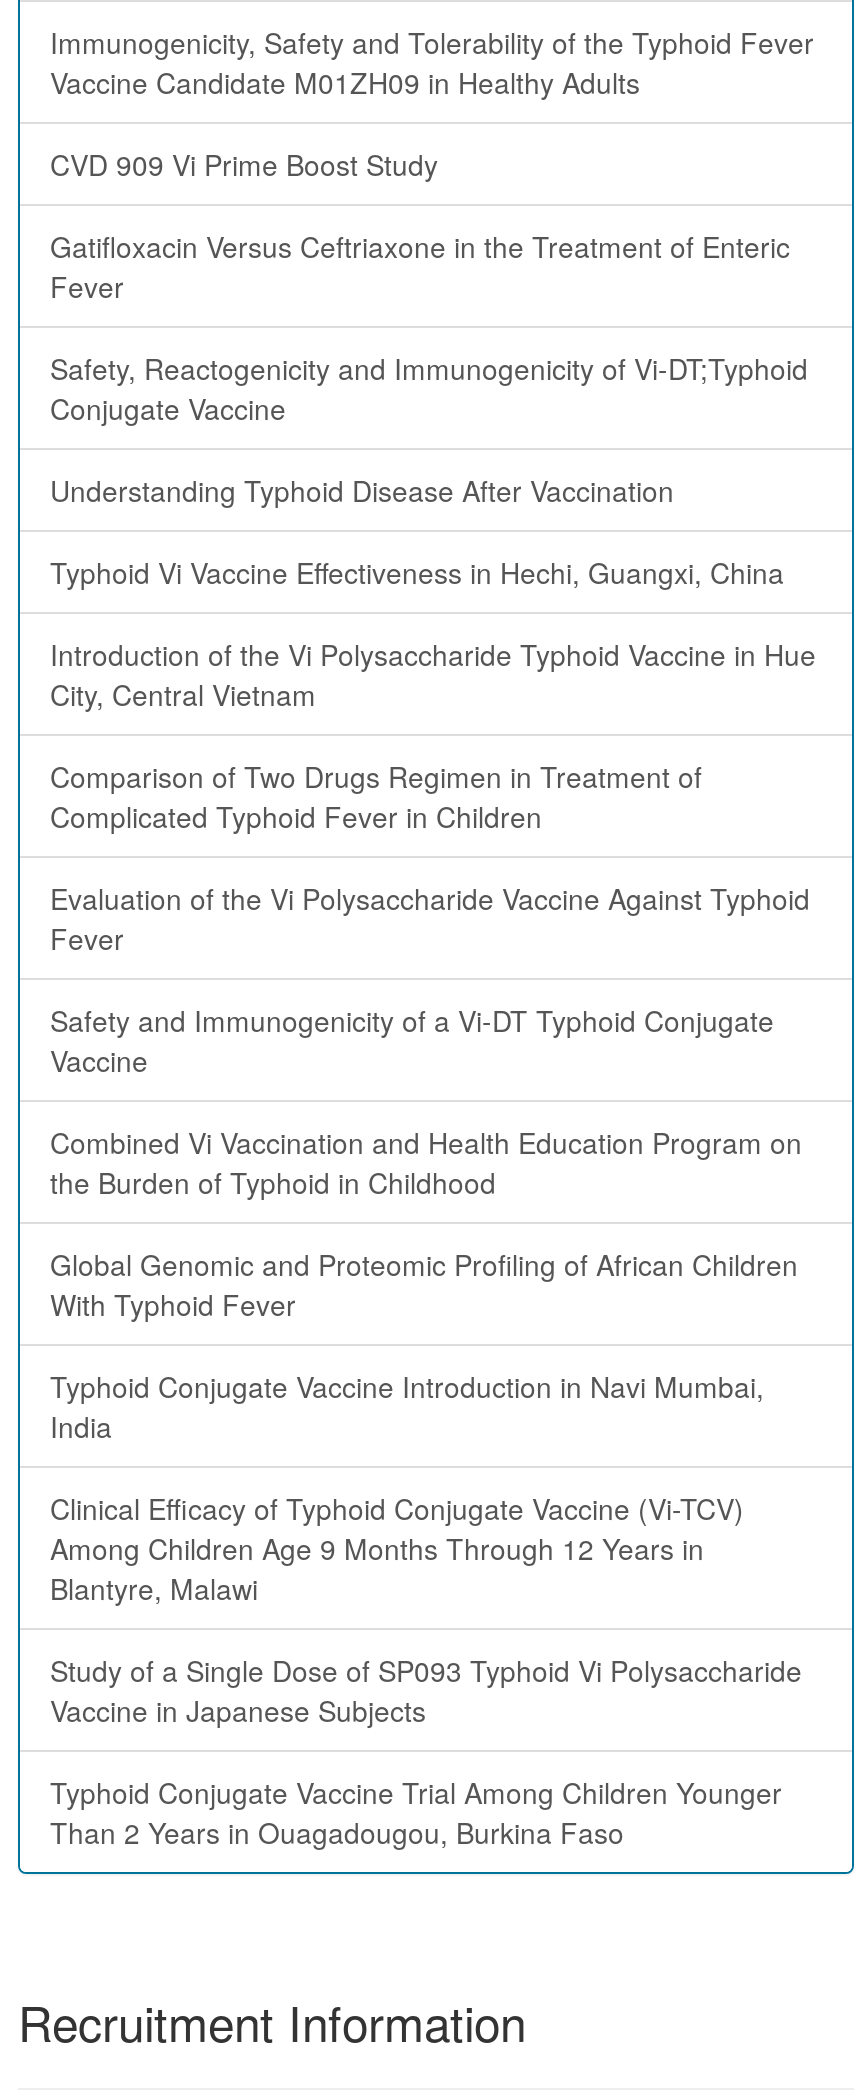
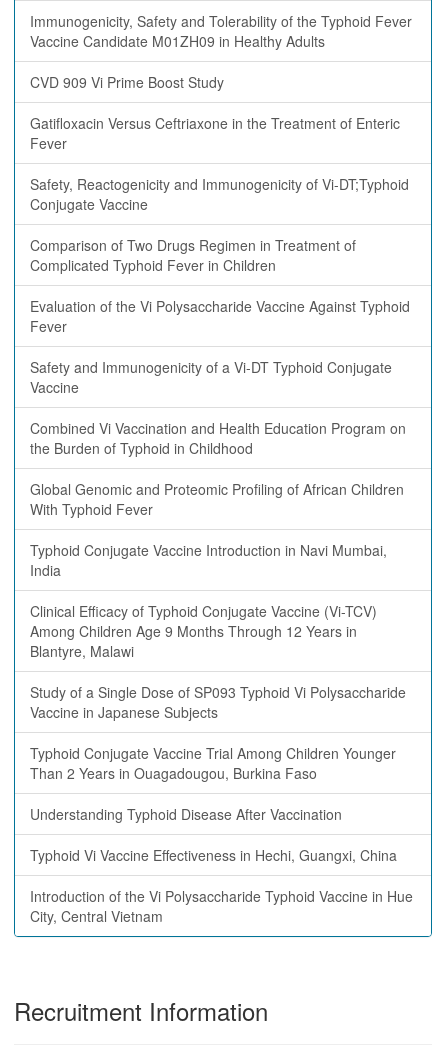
moved down: Understanding Typhoid Disease After Vaccination | Typhoid Vi Vaccine Effectiveness in Hechi, Guangxi, China | Introduction of the Vi Polysaccharide Typhoid Vaccine in Hue | City, Central Vietnam

moved up: Comparison of Two Drugs Regimen in Treatment of | Complicated Typhoid Fever in Children | Evaluation of the Vi Polysaccharide Vaccine Against Typhoid | ... | Typhoid Conjugate Vaccine Trial Among Children Younger | Than 2 Years in Ouagadougou, Burkina Faso
